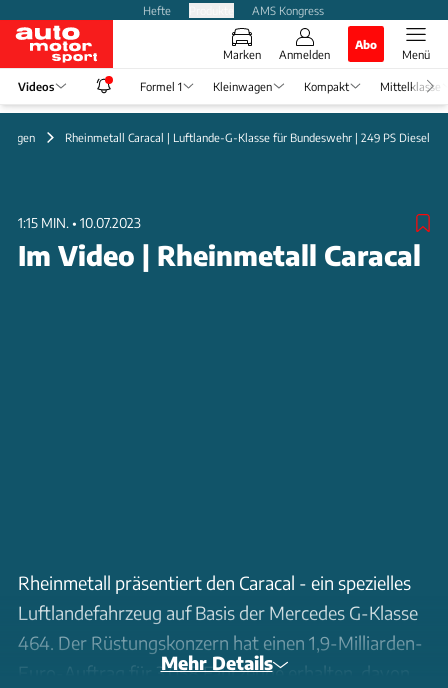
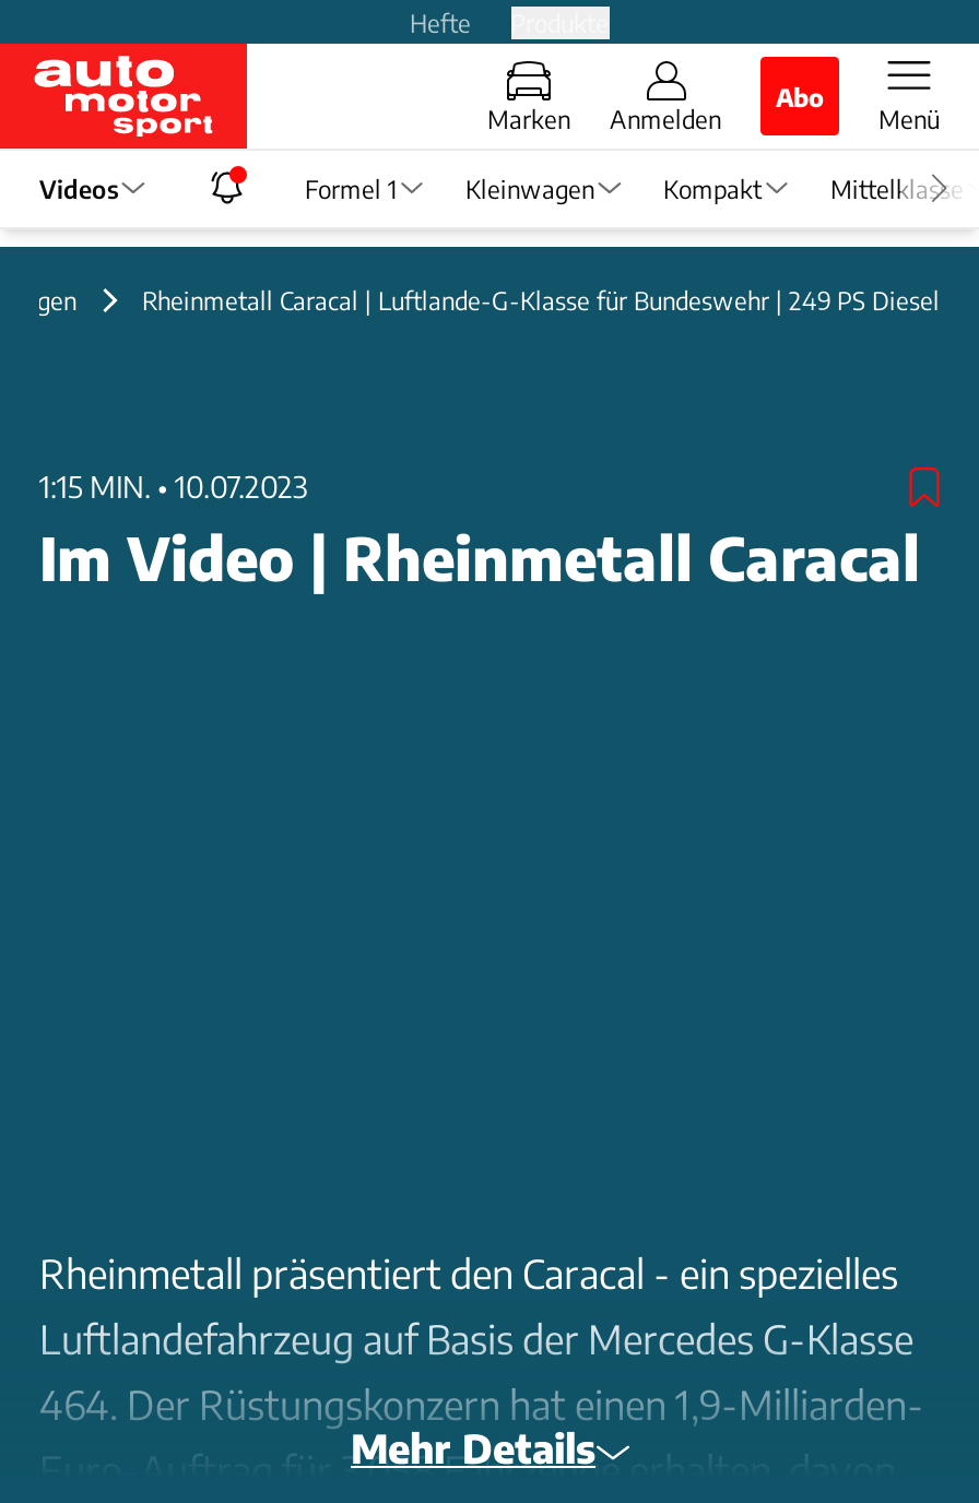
- AMS Kongress
